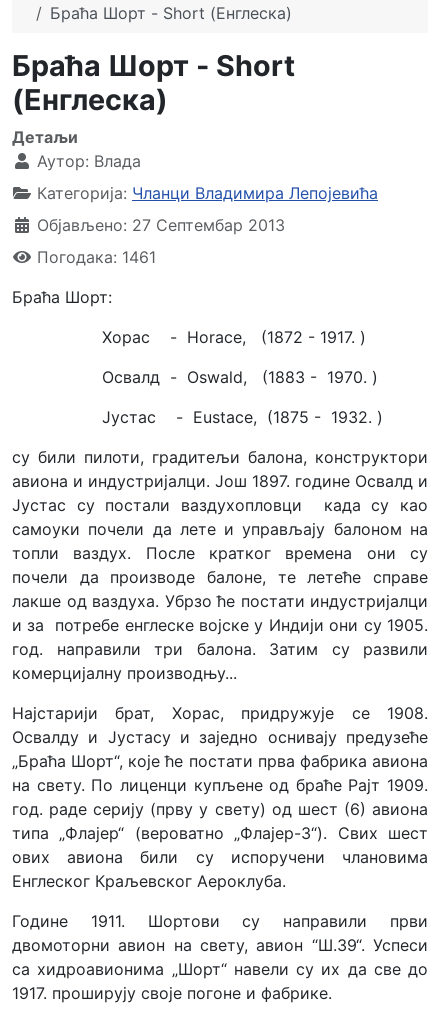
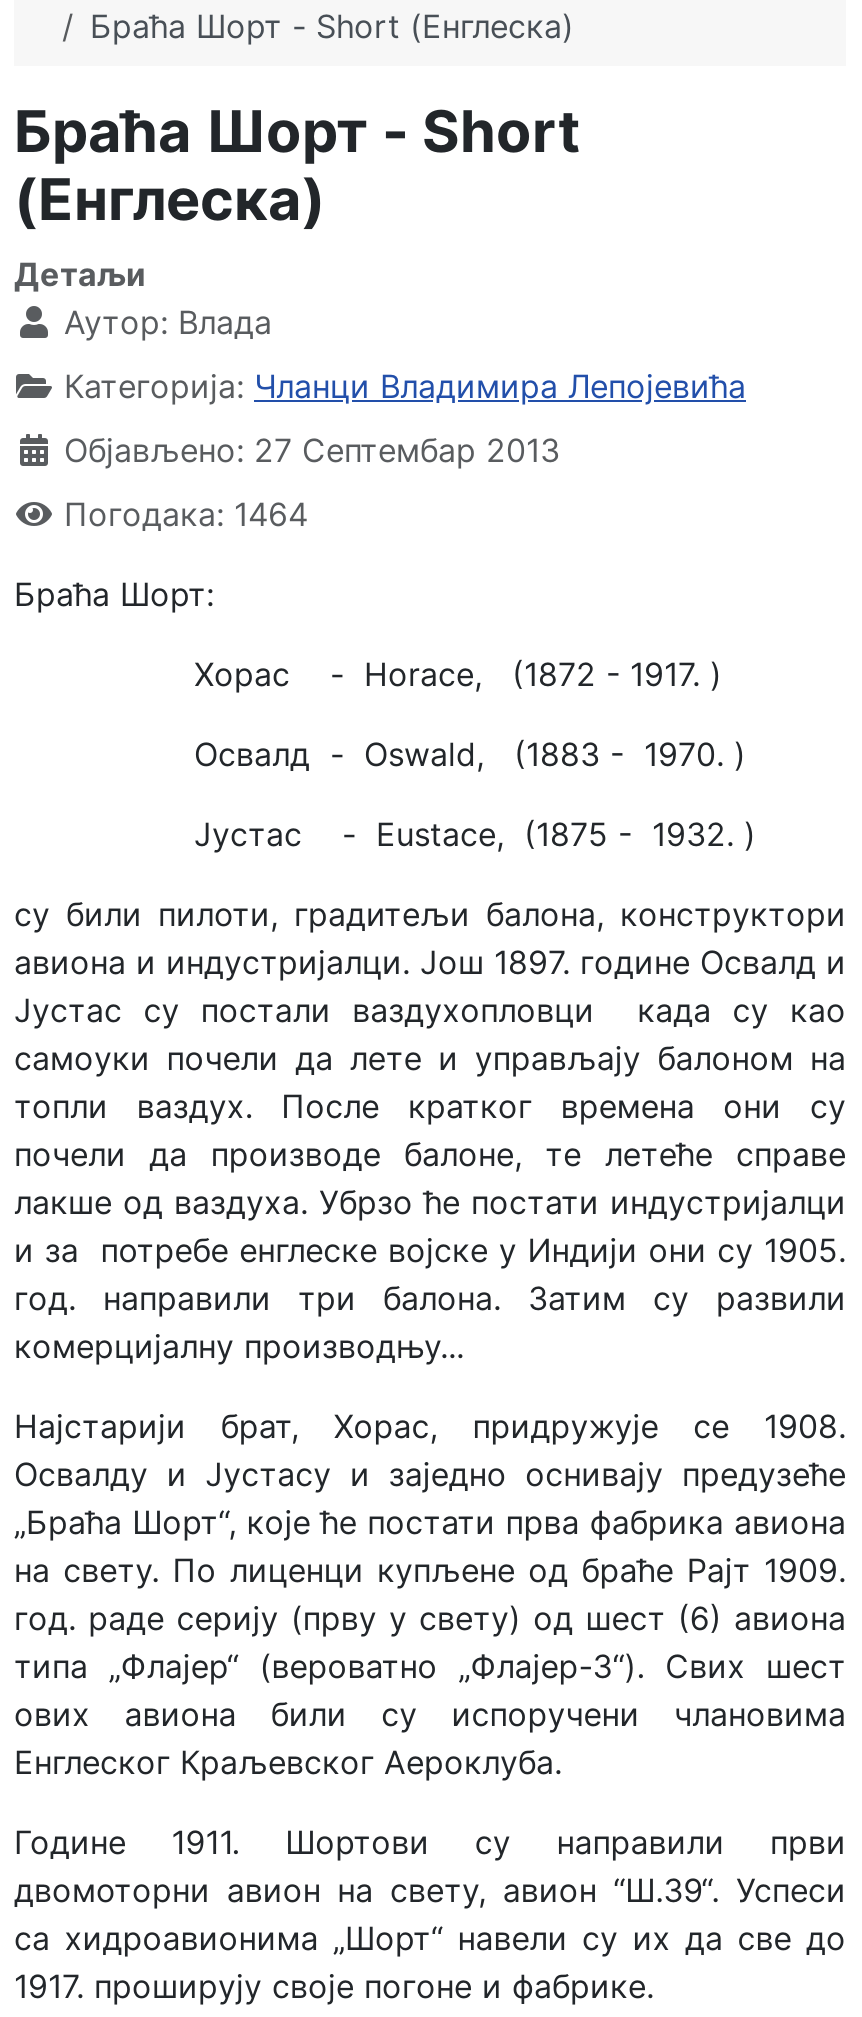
- Погодака: 1461
+ Погодака: 1464
